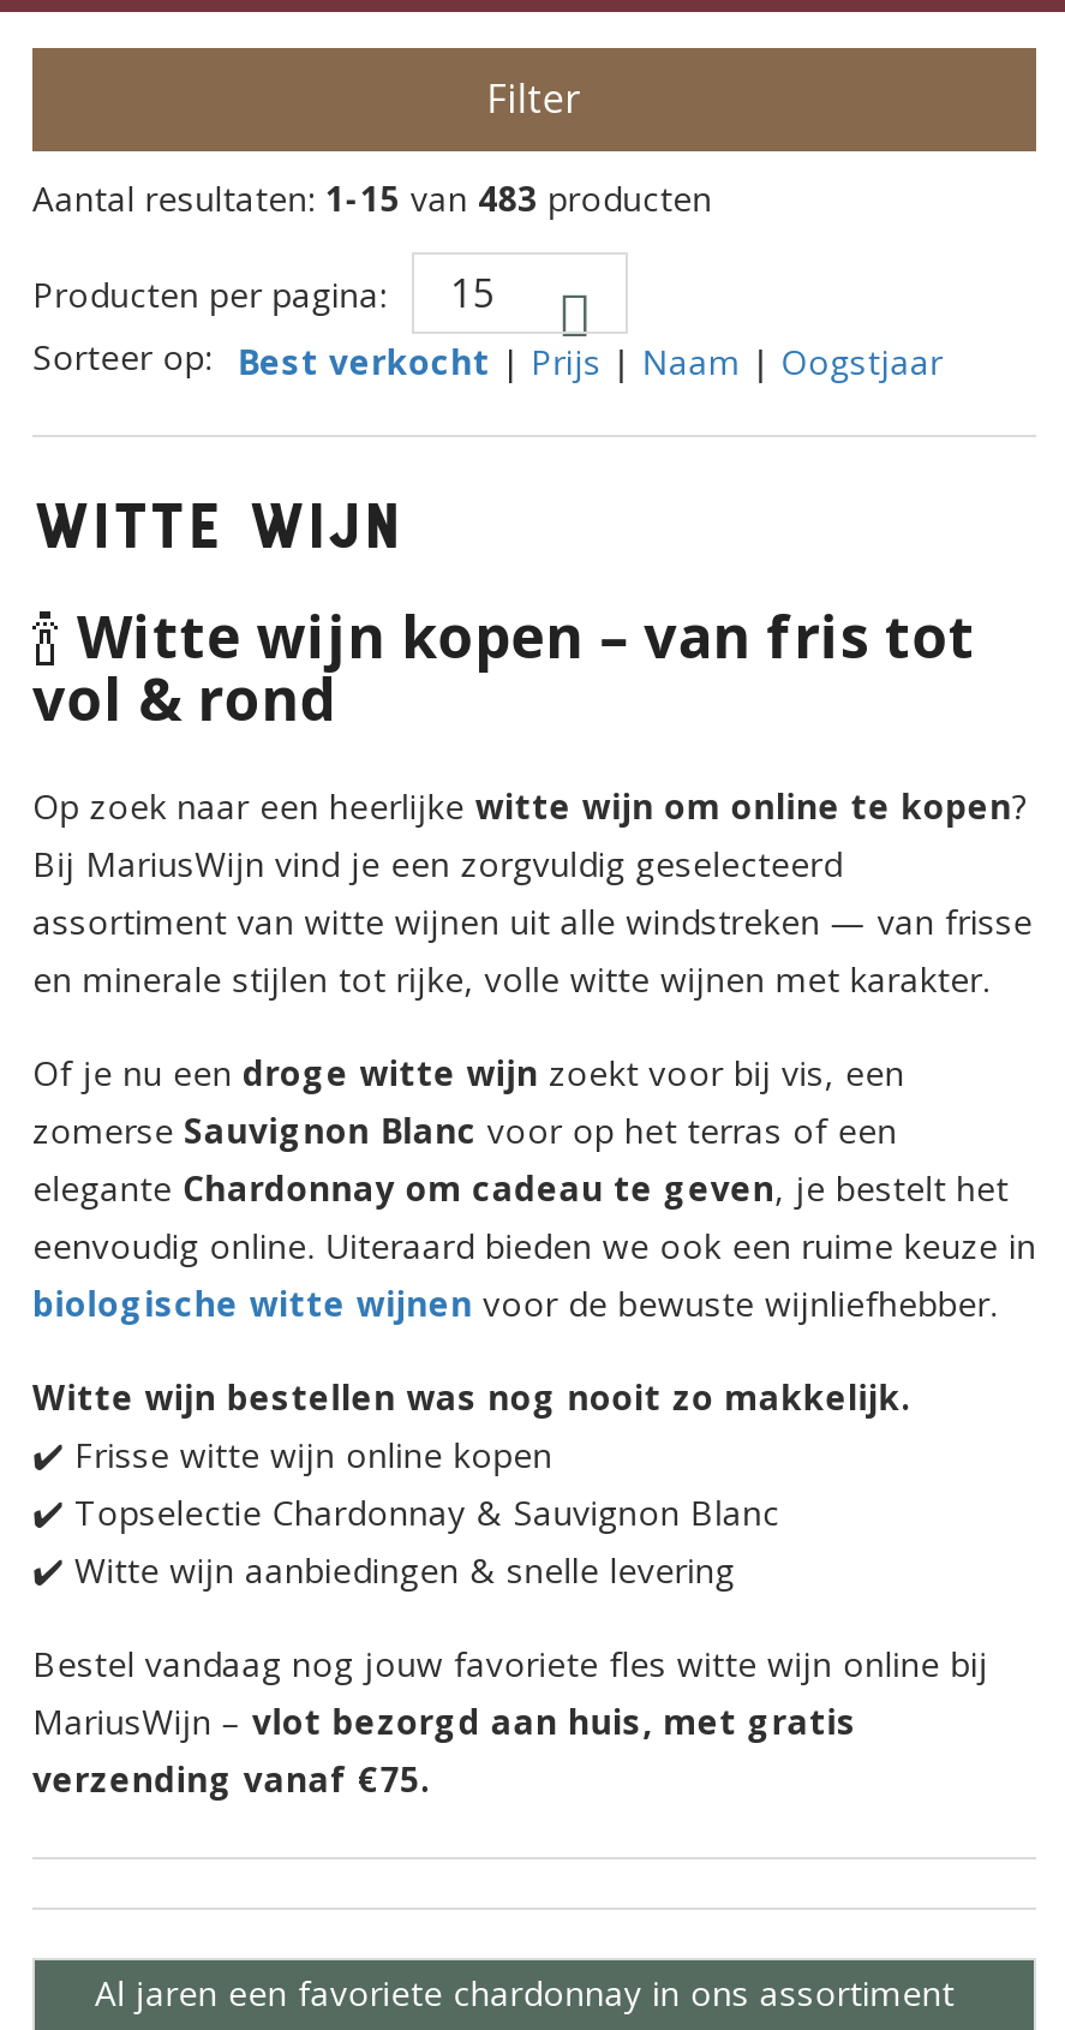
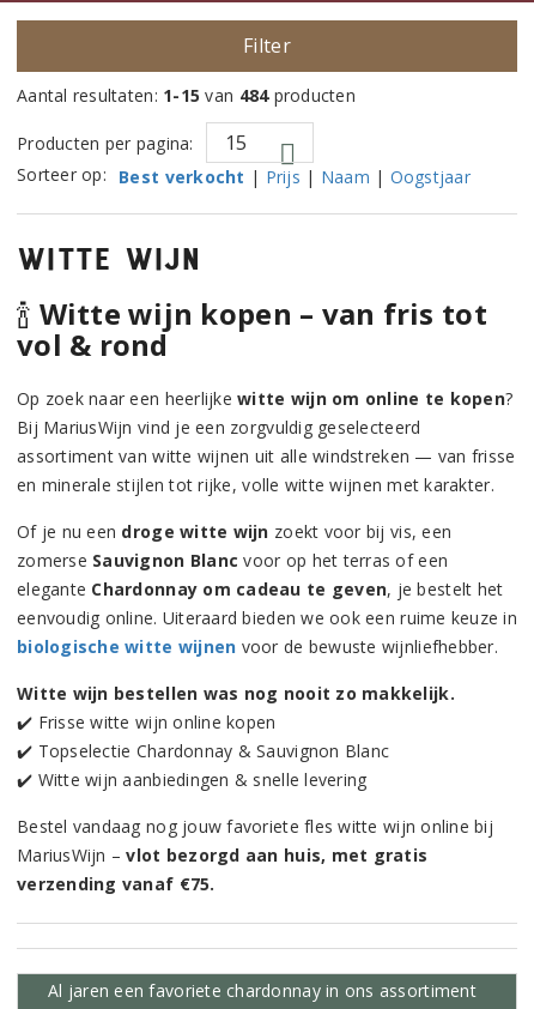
- Aantal resultaten: 1-15 van 483 producten
+ Aantal resultaten: 1-15 van 484 producten
